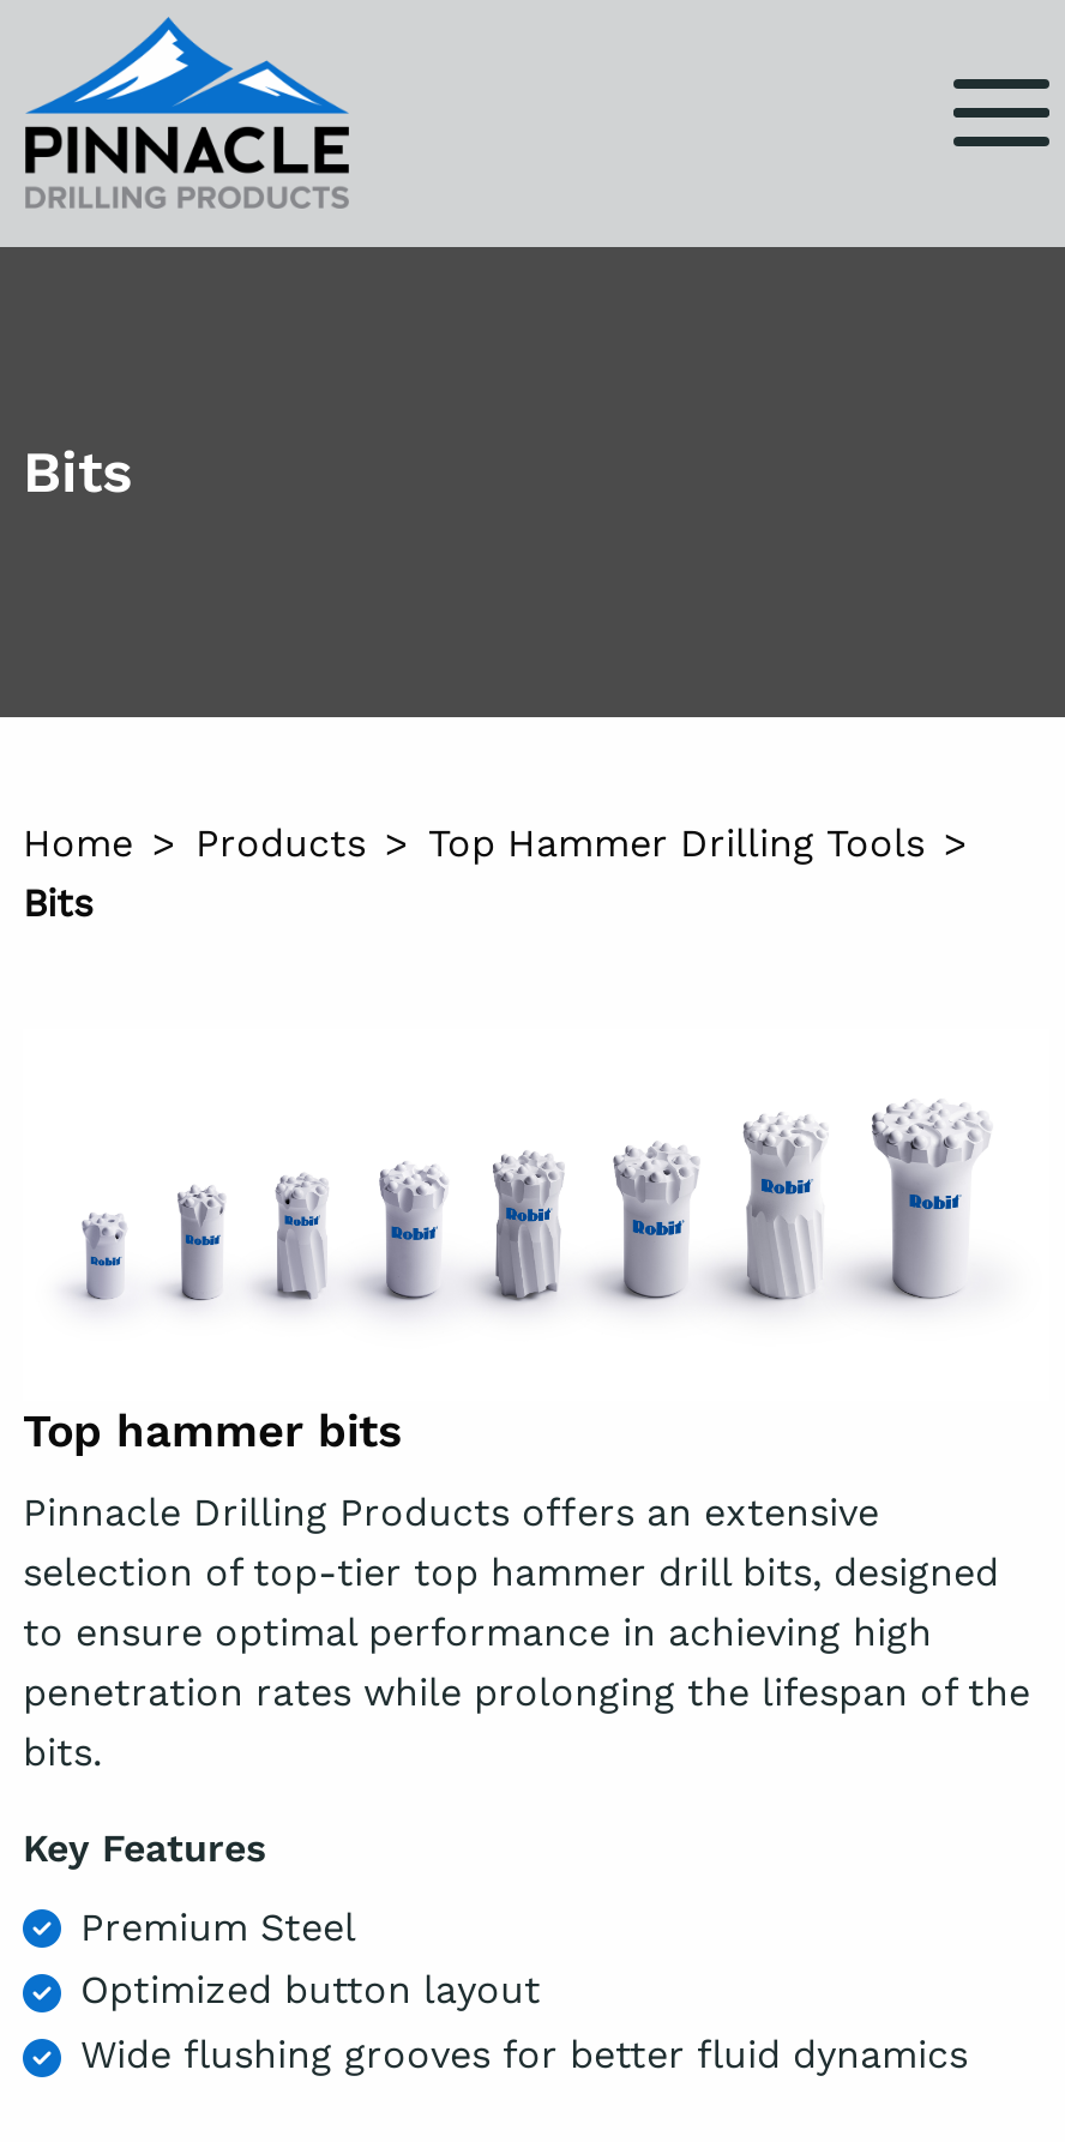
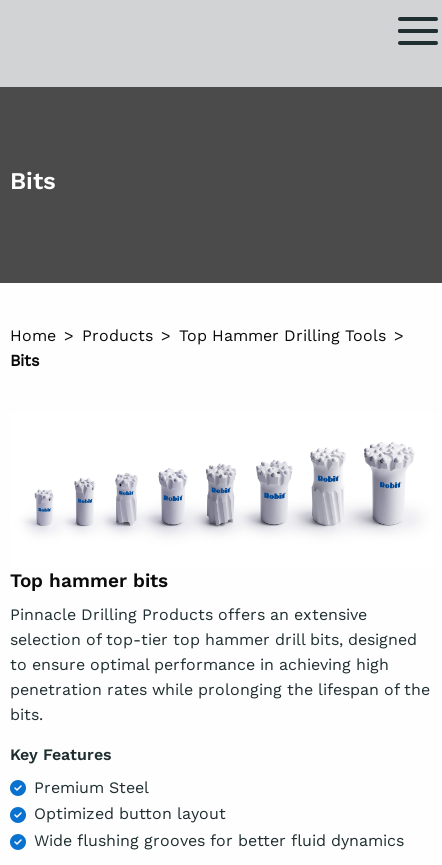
- [image]
